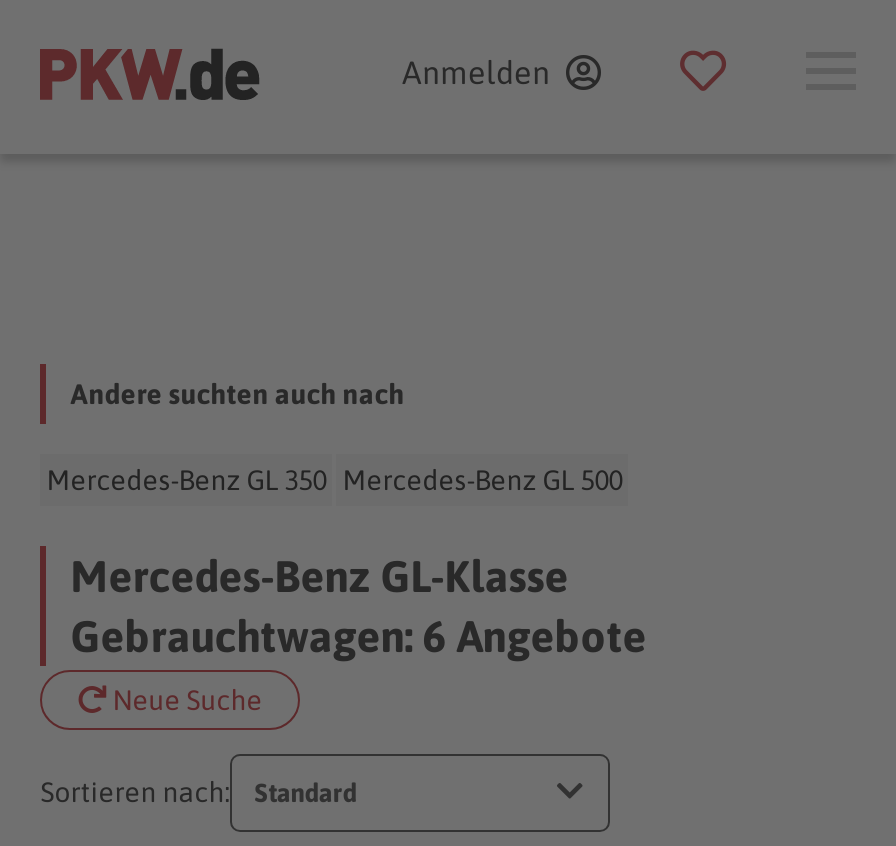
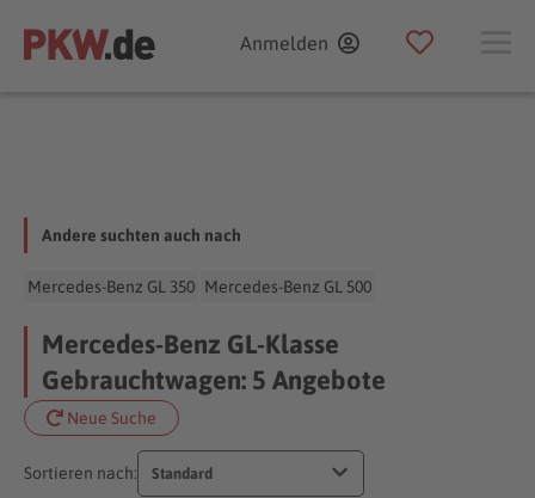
- Gebrauchtwagen: 6 Angebote
+ Gebrauchtwagen: 5 Angebote
